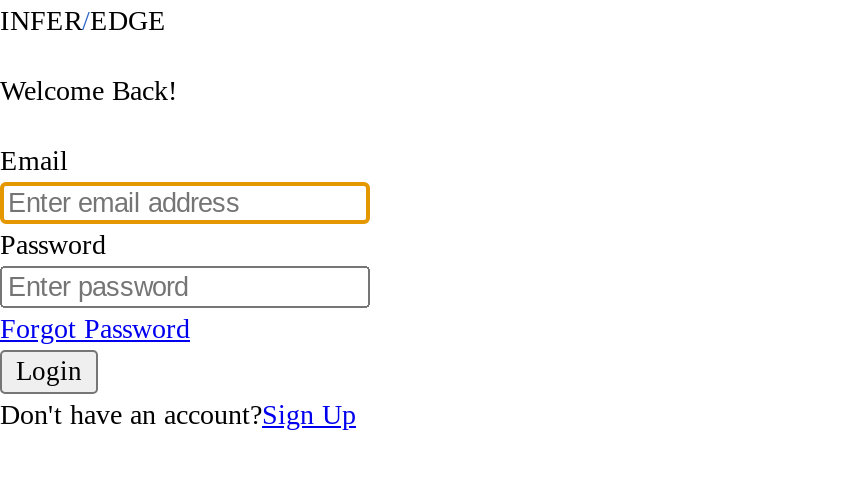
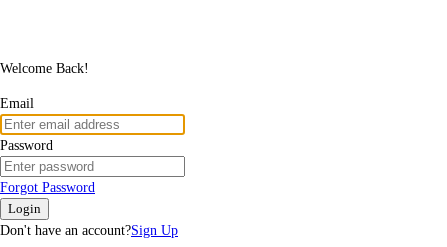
- INFER/EDGE
